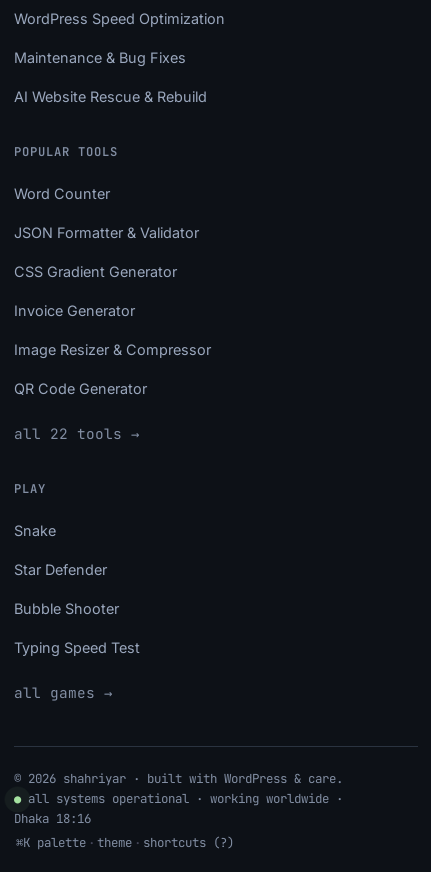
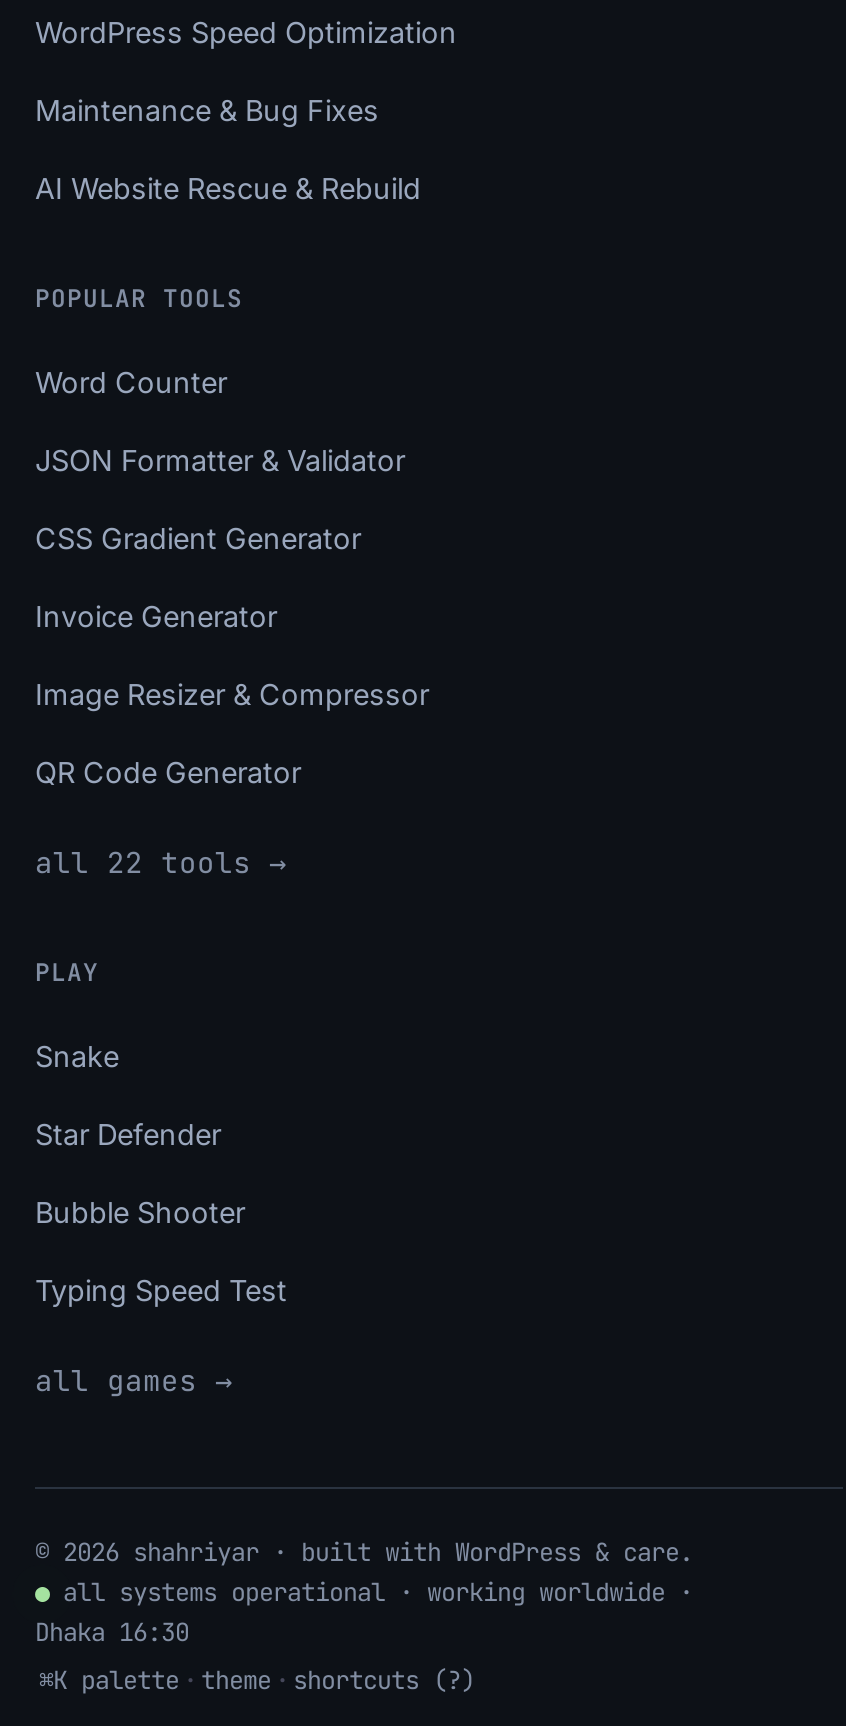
- Dhaka 18:16
+ Dhaka 16:30
